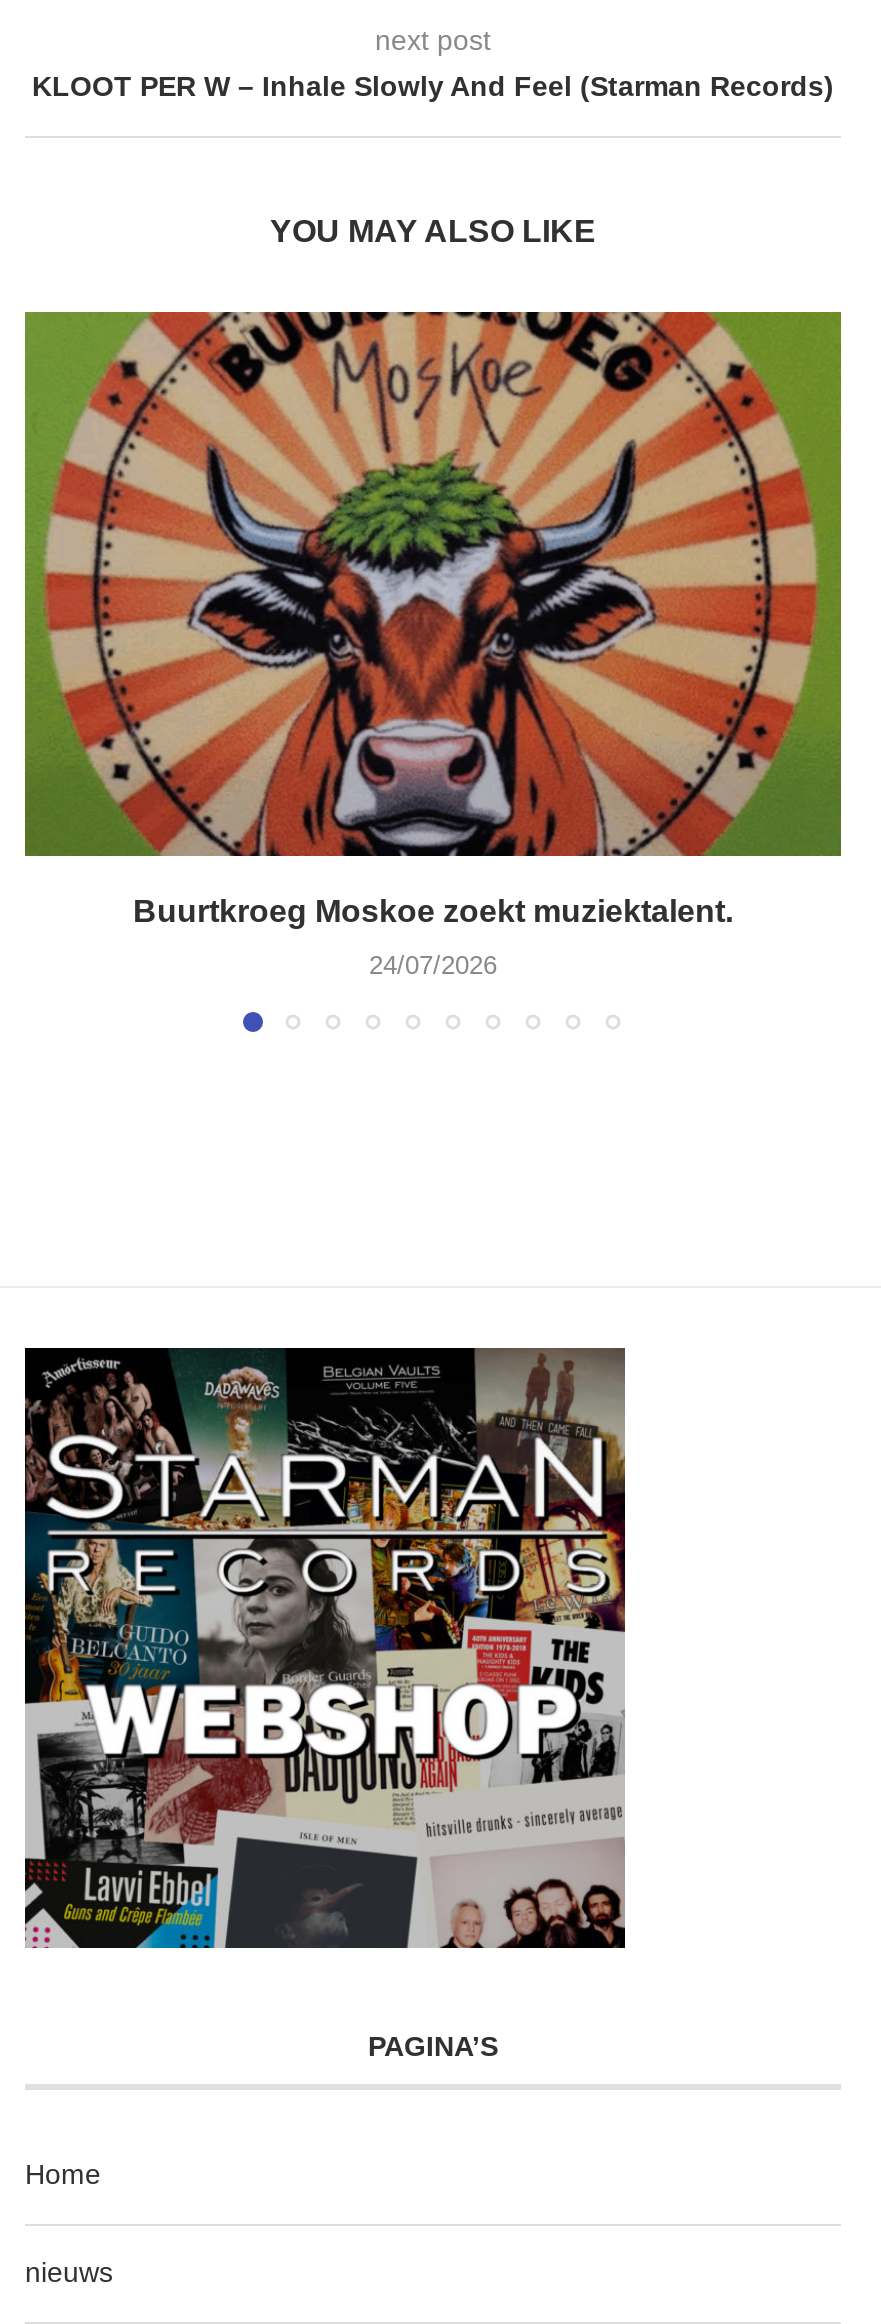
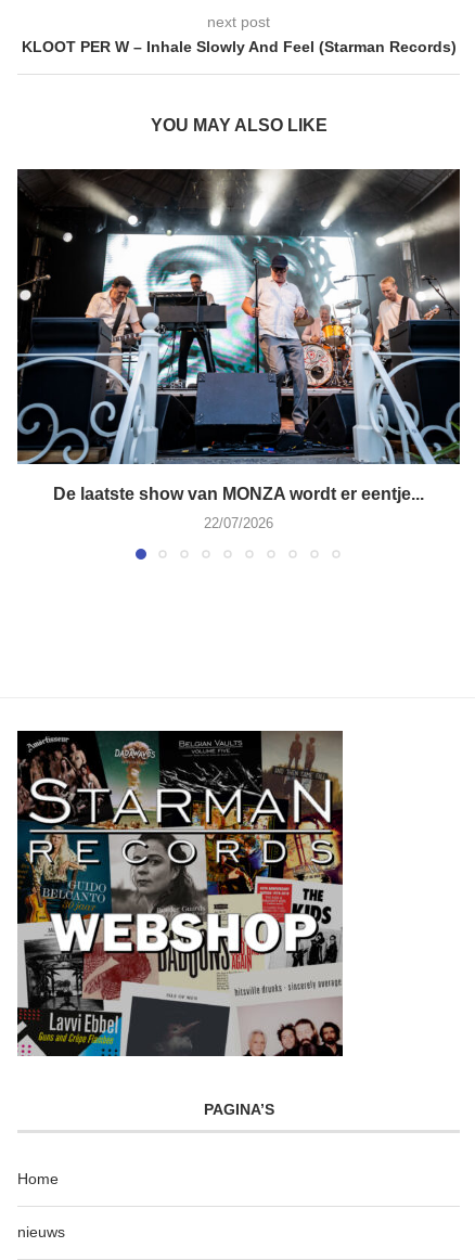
- [image]
- Buurtkroeg Moskoe zoekt muziektalent.
+ [image]
+ De laatste show van MONZA wordt er eentje...

- 24/07/2026
+ 22/07/2026
